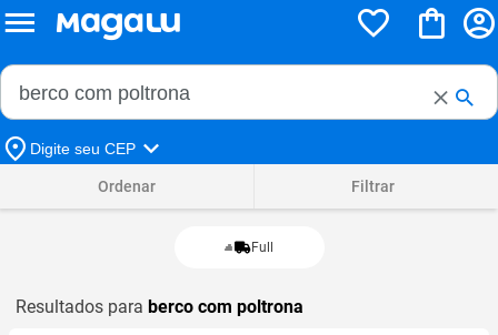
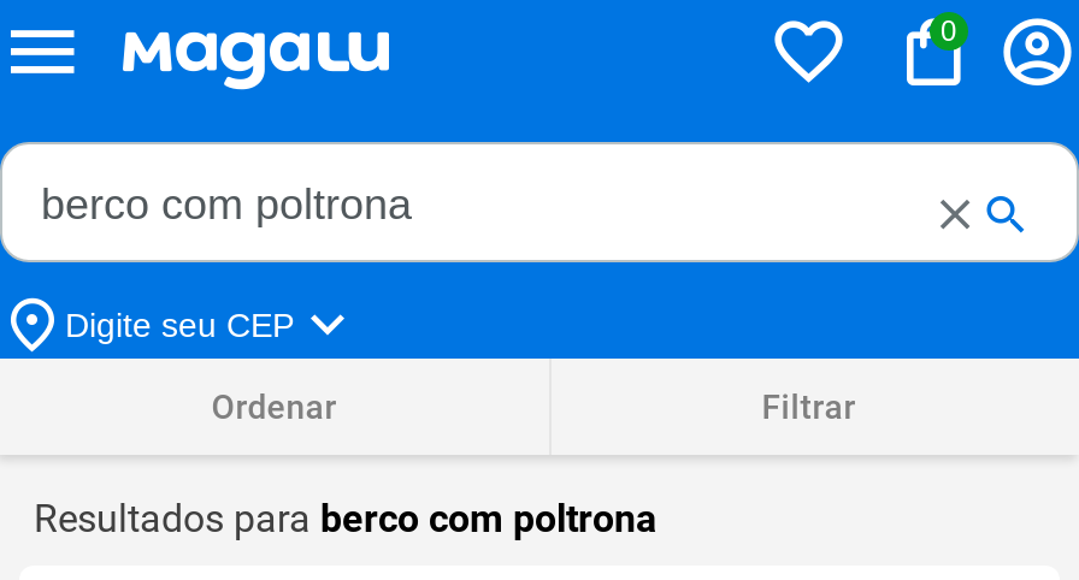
+ 0

- Full
